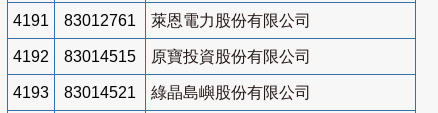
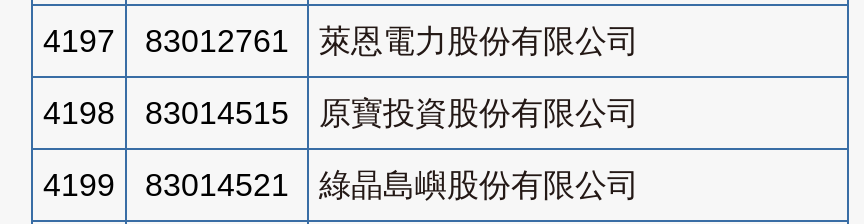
- 4191 83012761 萊恩電力股份有限公司
+ 4197 83012761 萊恩電力股份有限公司

- 4192 83014515 原寶投資股份有限公司
+ 4198 83014515 原寶投資股份有限公司

- 4193 83014521 綠晶島嶼股份有限公司
+ 4199 83014521 綠晶島嶼股份有限公司
